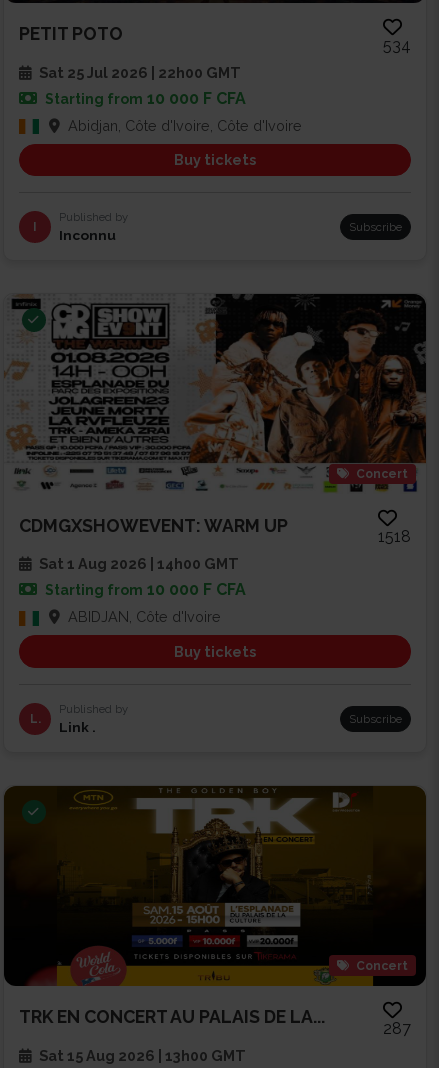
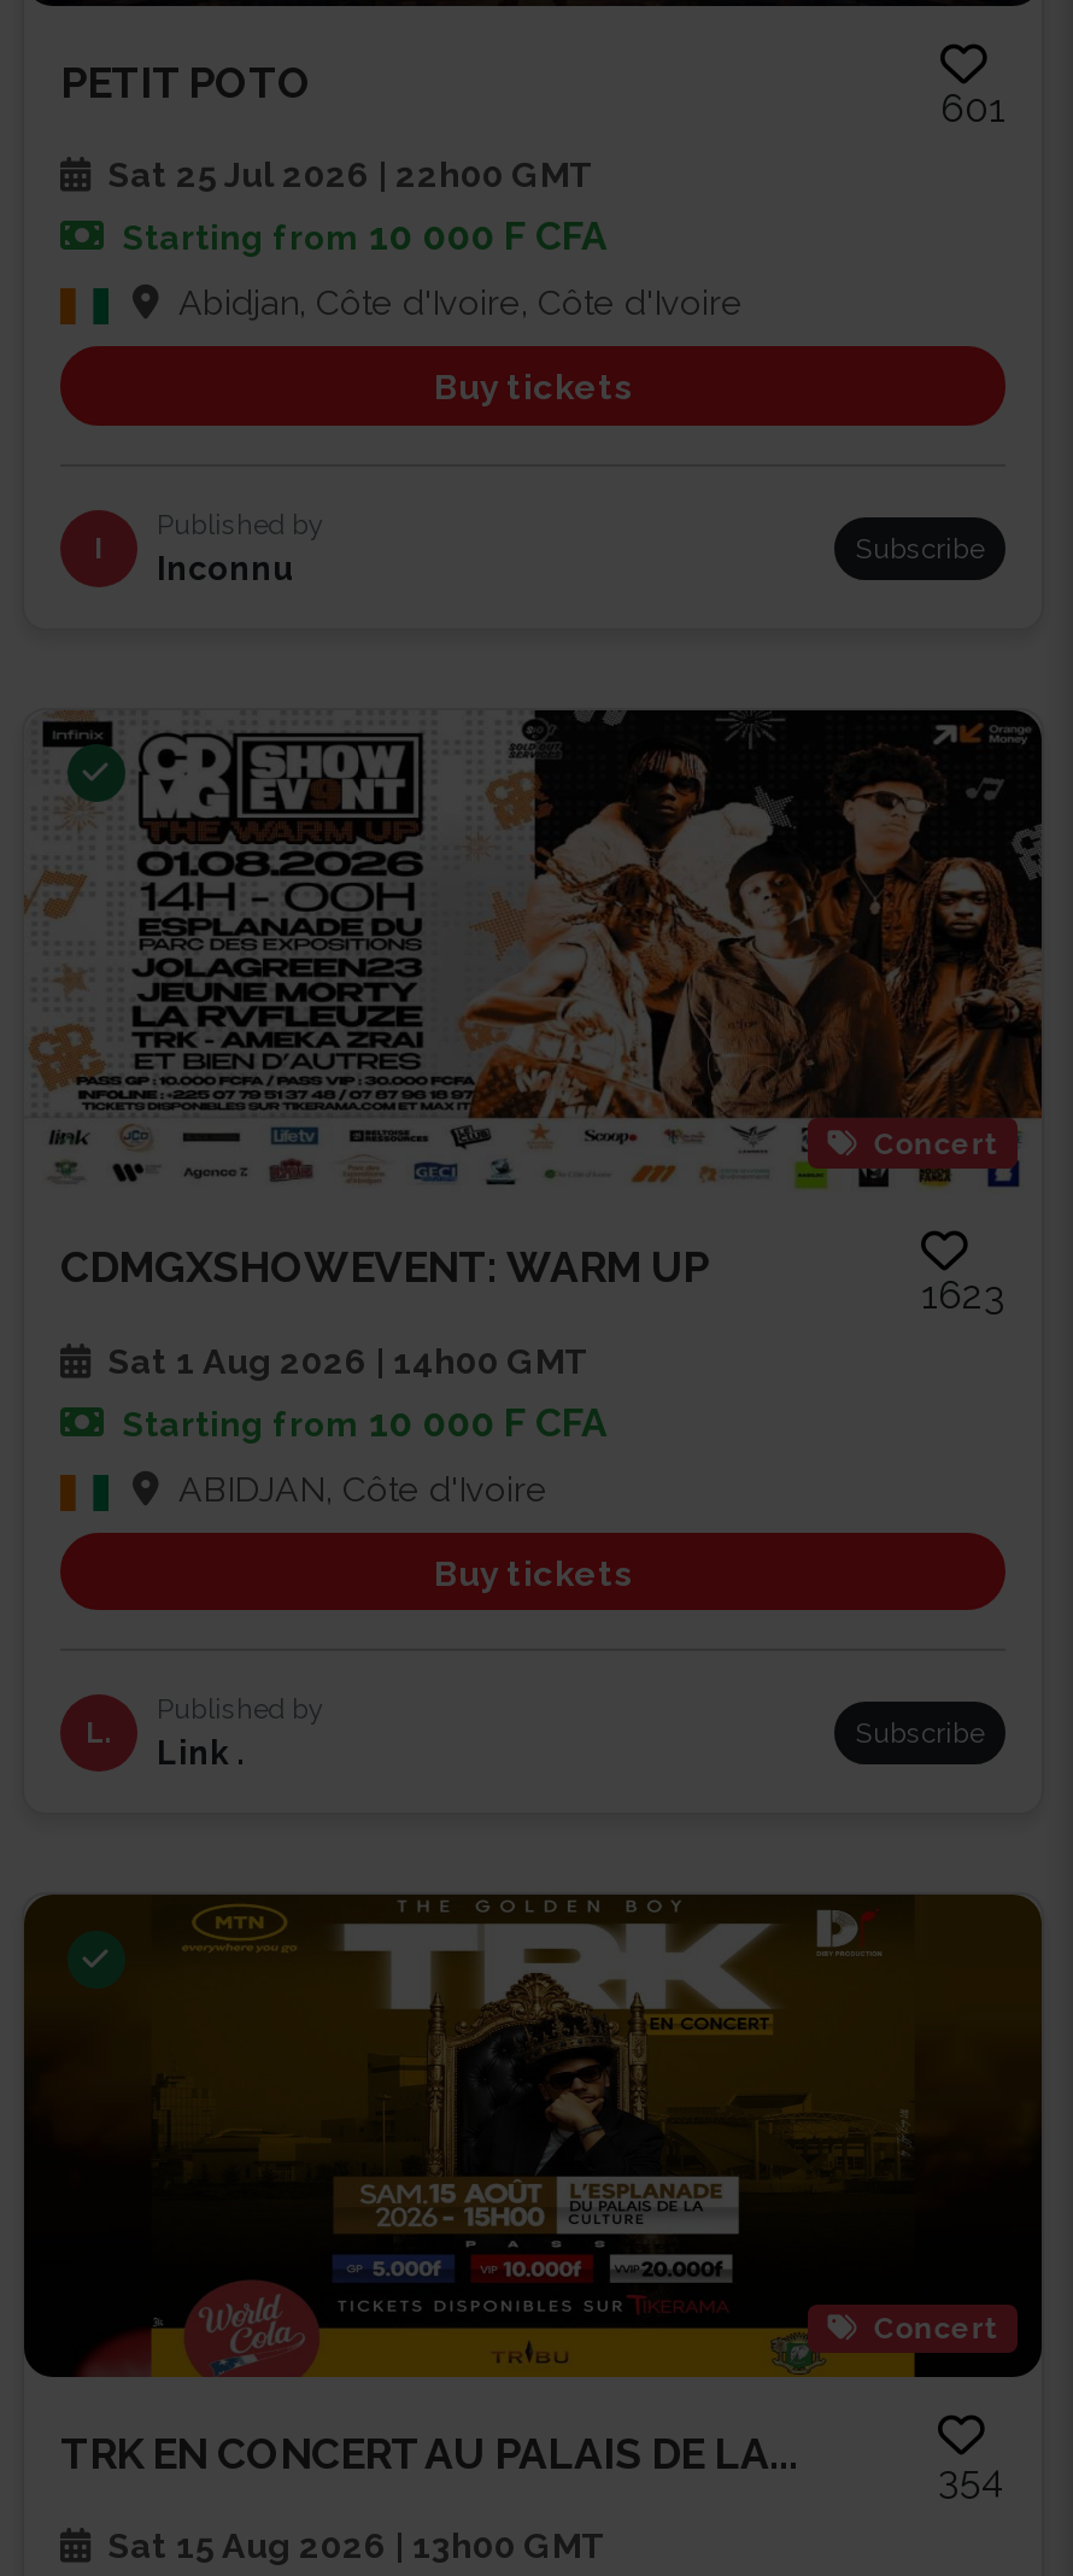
- 534
+ 601

- 1518
+ 1623

- 287
+ 354
